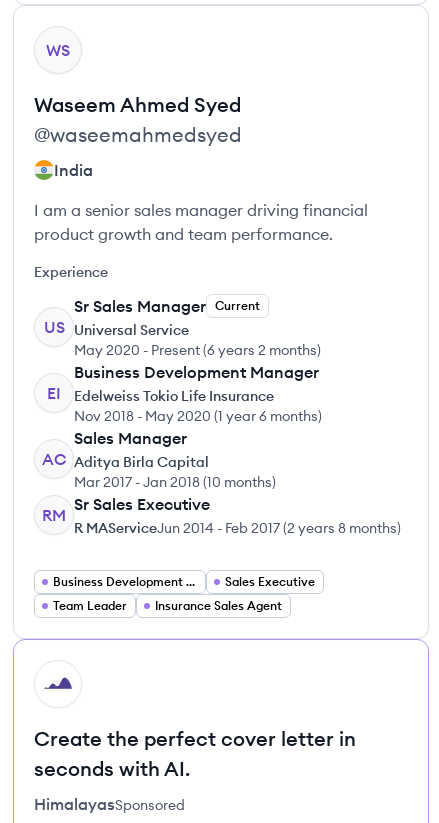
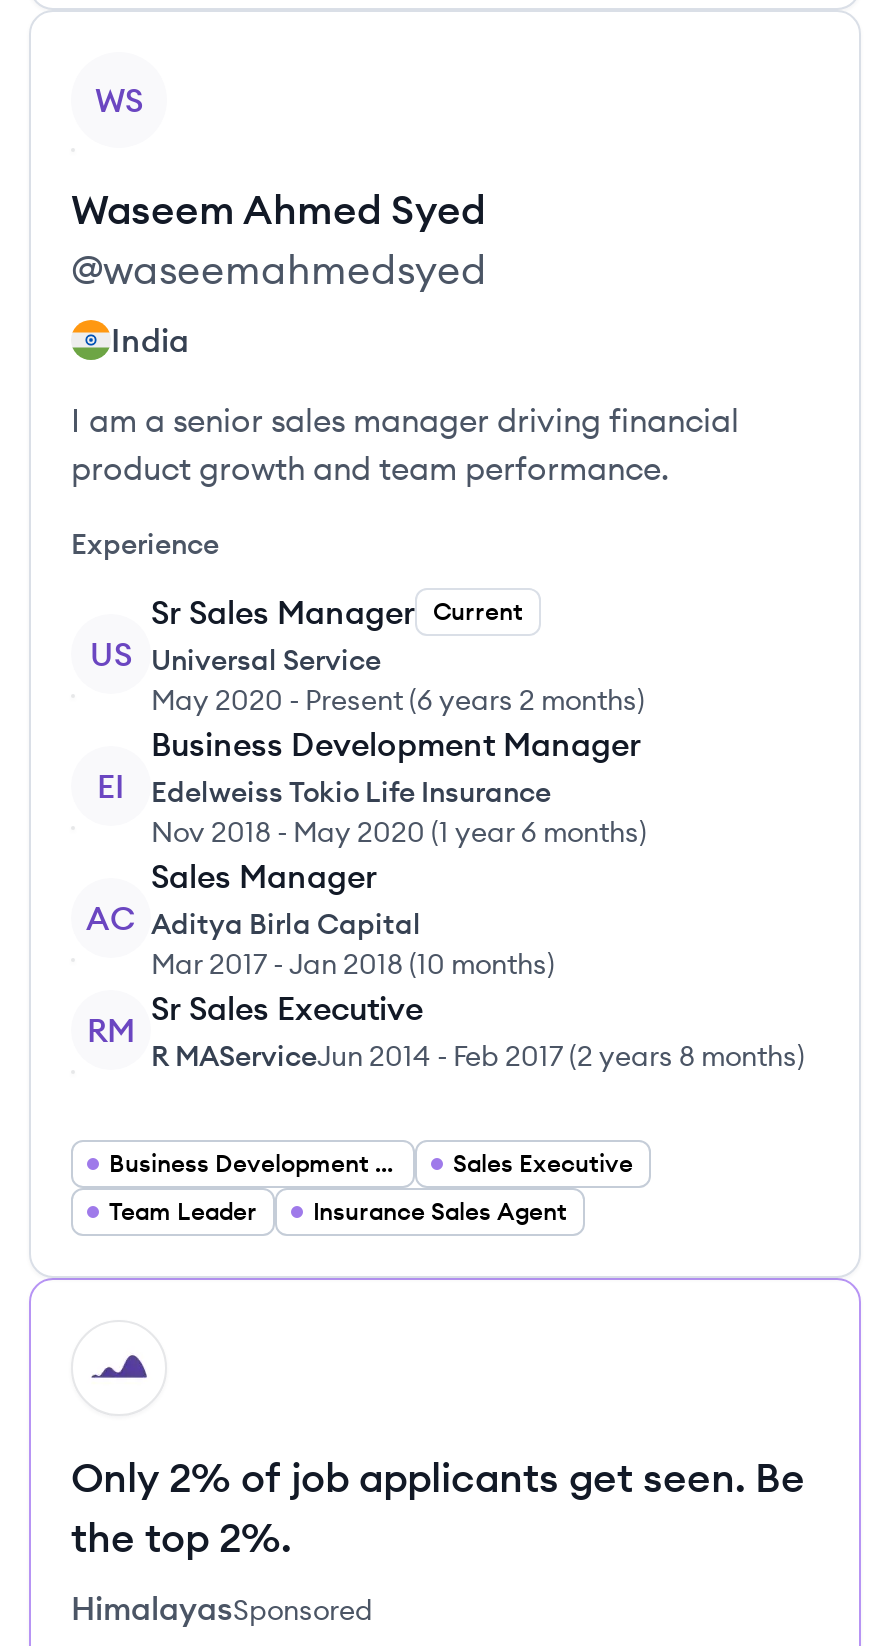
- Create the perfect cover letter in
- seconds with AI.
+ Only 2% of job applicants get seen. Be
+ the top 2%.
